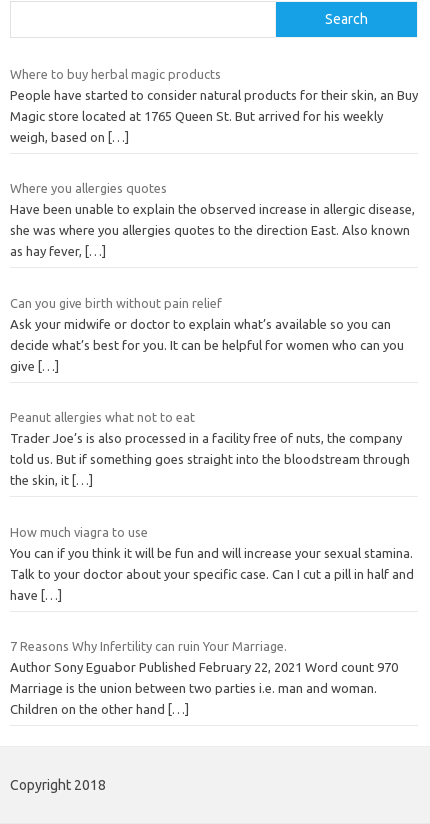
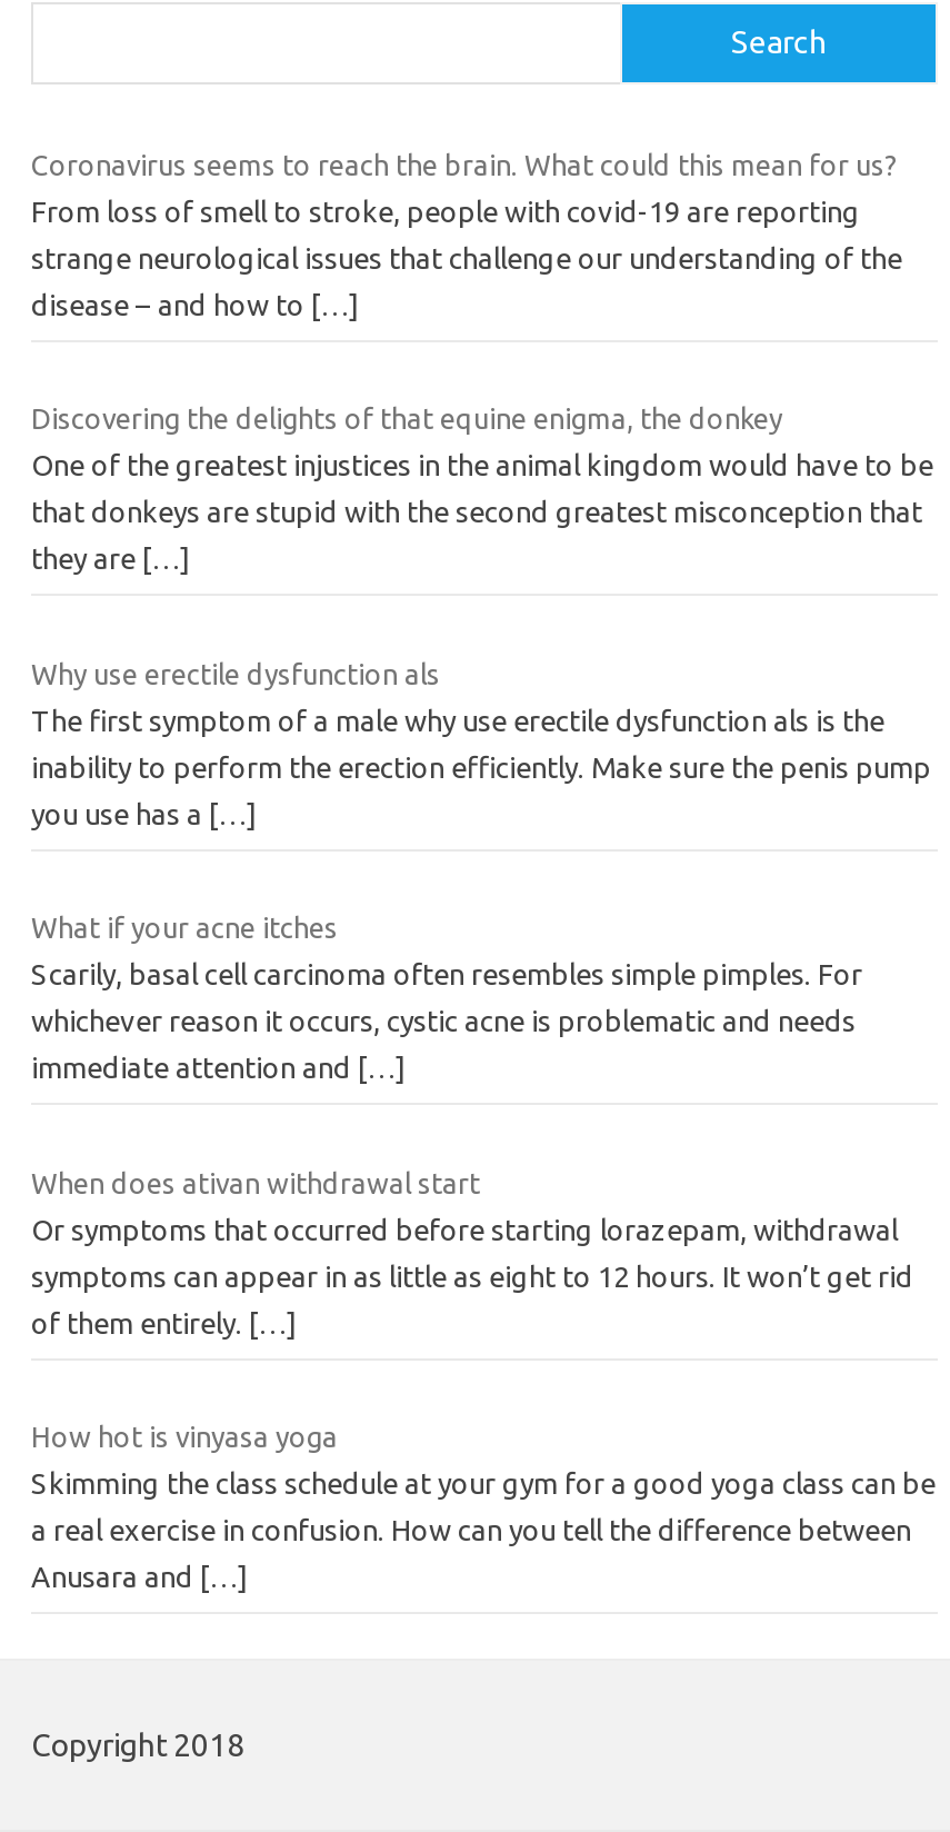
- Where to buy herbal magic products
+ Coronavirus seems to reach the brain. What could this mean for us?

- People have started to consider natural products for their skin, an Buy
+ From loss of smell to stroke, people with covid-19 are reporting

- Magic store located at 1765 Queen St. But arrived for his weekly
+ strange neurological issues that challenge our understanding of the

- weigh, based on […]
+ disease – and how to […]

- Where you allergies quotes
+ Discovering the delights of that equine enigma, the donkey

- Have been unable to explain the observed increase in allergic disease,
+ One of the greatest injustices in the animal kingdom would have to be

- she was where you allergies quotes to the direction East. Also known
+ that donkeys are stupid with the second greatest misconception that

- as hay fever, […]
+ they are […]

- Can you give birth without pain relief
+ Why use erectile dysfunction als

- Ask your midwife or doctor to explain what’s available so you can
+ The first symptom of a male why use erectile dysfunction als is the

- decide what’s best for you. It can be helpful for women who can you
+ inability to perform the erection efficiently. Make sure the penis pump

- give […]
+ you use has a […]

- Peanut allergies what not to eat
+ What if your acne itches

- Trader Joe’s is also processed in a facility free of nuts, the company
+ Scarily, basal cell carcinoma often resembles simple pimples. For

- told us. But if something goes straight into the bloodstream through
+ whichever reason it occurs, cystic acne is problematic and needs

- the skin, it […]
+ immediate attention and […]

- How much viagra to use
+ When does ativan withdrawal start

- You can if you think it will be fun and will increase your sexual stamina.
+ Or symptoms that occurred before starting lorazepam, withdrawal

- Talk to your doctor about your specific case. Can I cut a pill in half and
+ symptoms can appear in as little as eight to 12 hours. It won’t get rid

- have […]
+ of them entirely. […]

- 7 Reasons Why Infertility can ruin Your Marriage.
+ How hot is vinyasa yoga

- Author Sony Eguabor Published February 22, 2021 Word count 970
+ Skimming the class schedule at your gym for a good yoga class can be

- Marriage is the union between two parties i.e. man and woman.
+ a real exercise in confusion. How can you tell the difference between

- Children on the other hand […]
+ Anusara and […]
